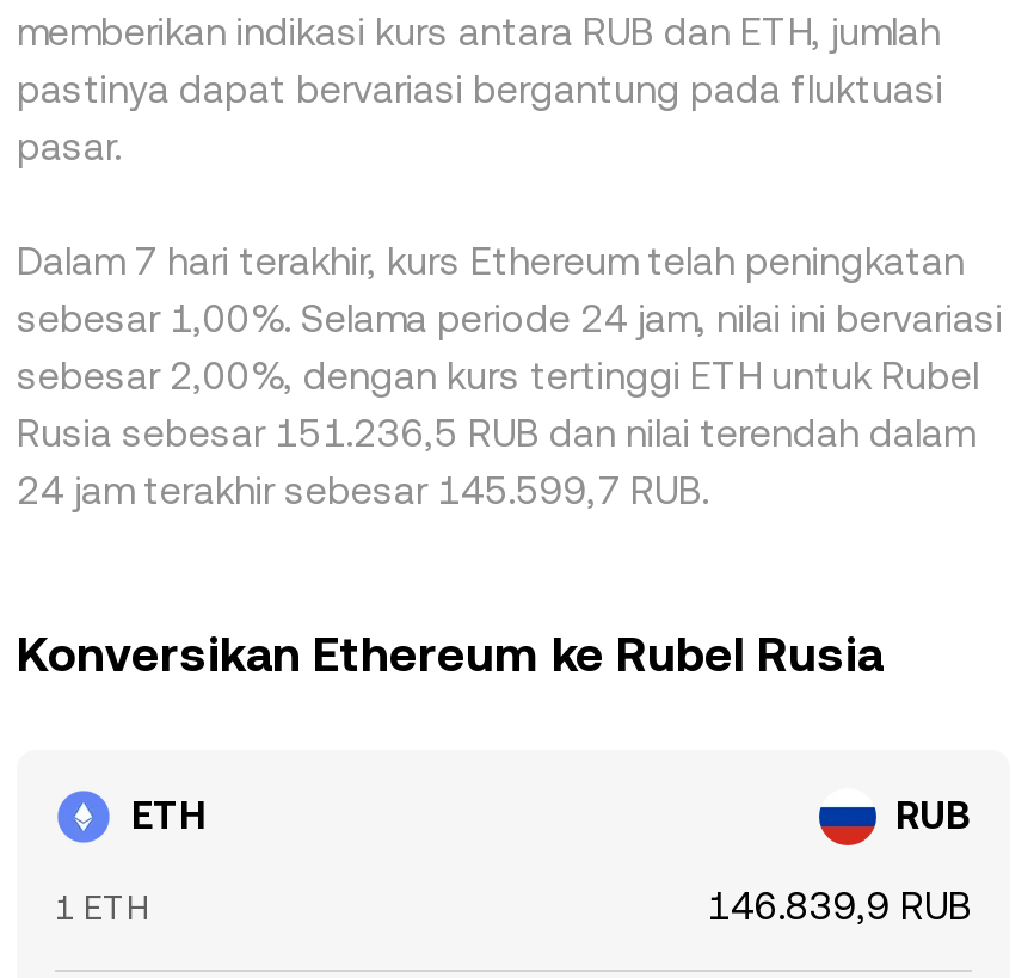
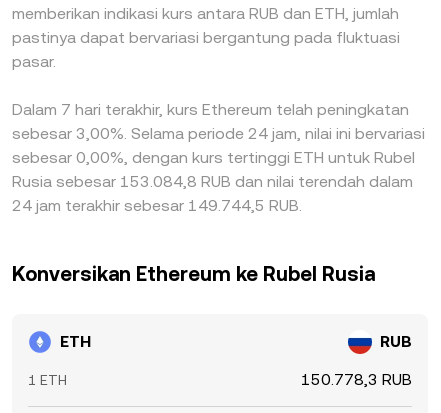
- sebesar 1,00%. Selama periode 24 jam, nilai ini bervariasi
+ sebesar 3,00%. Selama periode 24 jam, nilai ini bervariasi

- sebesar 2,00%, dengan kurs tertinggi ETH untuk Rubel
+ sebesar 0,00%, dengan kurs tertinggi ETH untuk Rubel

- Rusia sebesar 151.236,5 RUB dan nilai terendah dalam
+ Rusia sebesar 153.084,8 RUB dan nilai terendah dalam

- 24 jam terakhir sebesar 145.599,7 RUB.
+ 24 jam terakhir sebesar 149.744,5 RUB.

- 146.839,9 RUB
+ 150.778,3 RUB
